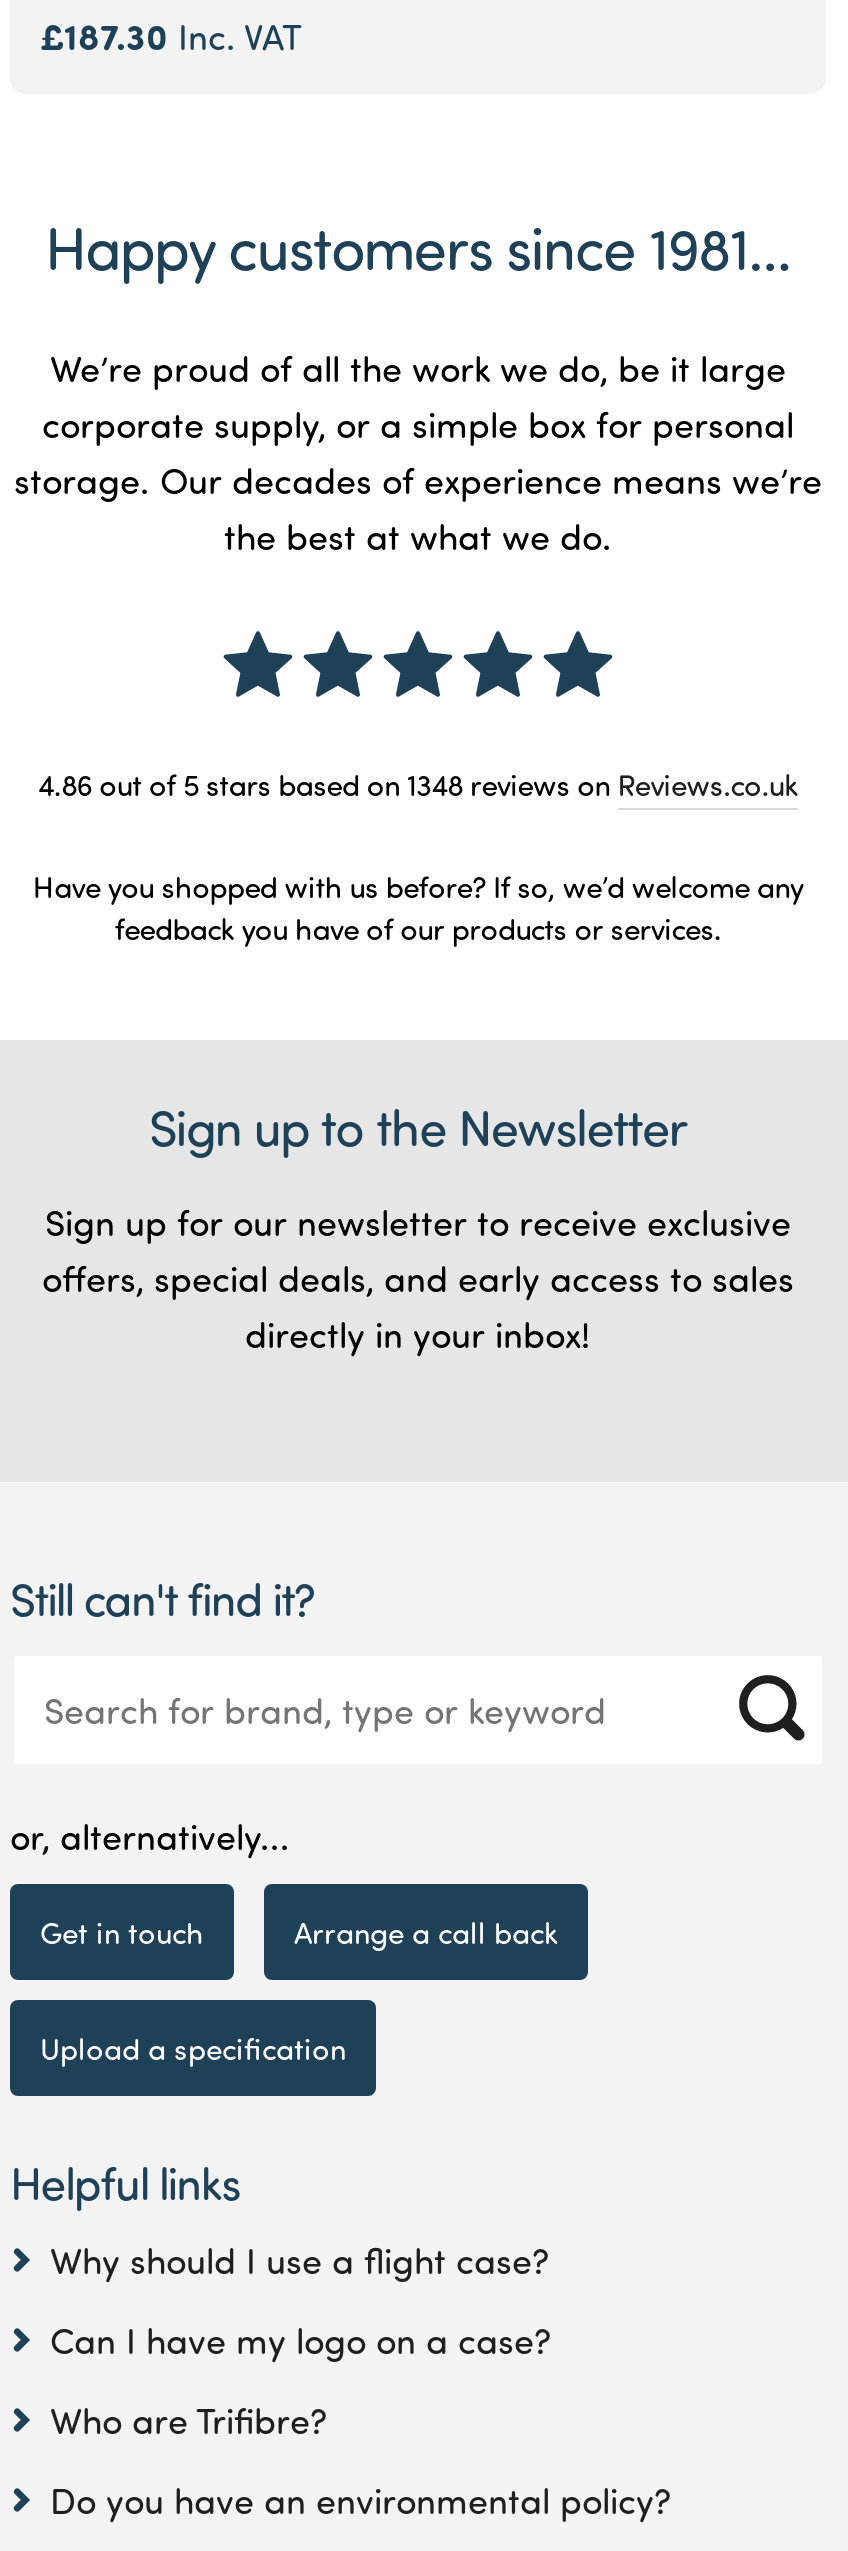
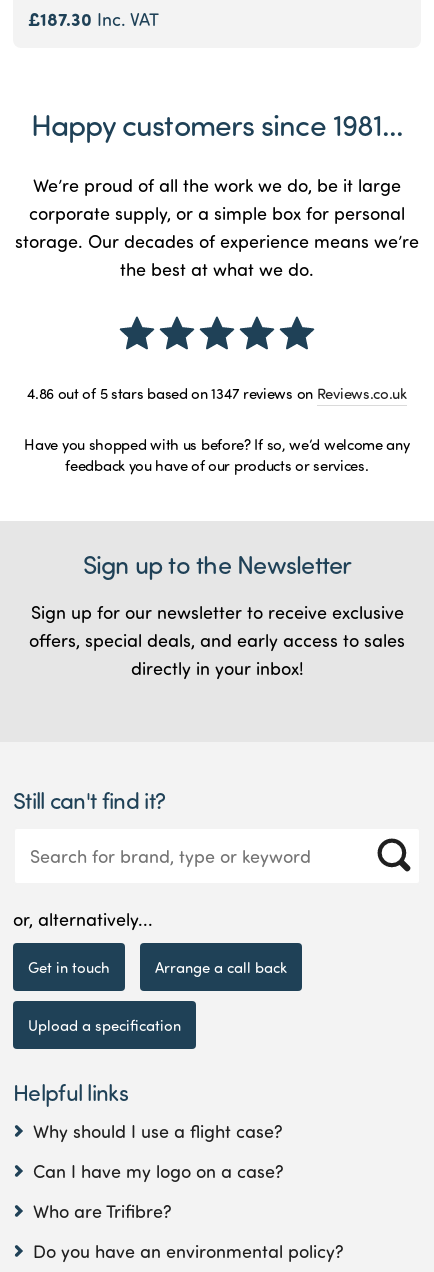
- 4.86 out of 5 stars based on 1348 reviews on Reviews.co.uk
+ 4.86 out of 5 stars based on 1347 reviews on Reviews.co.uk
